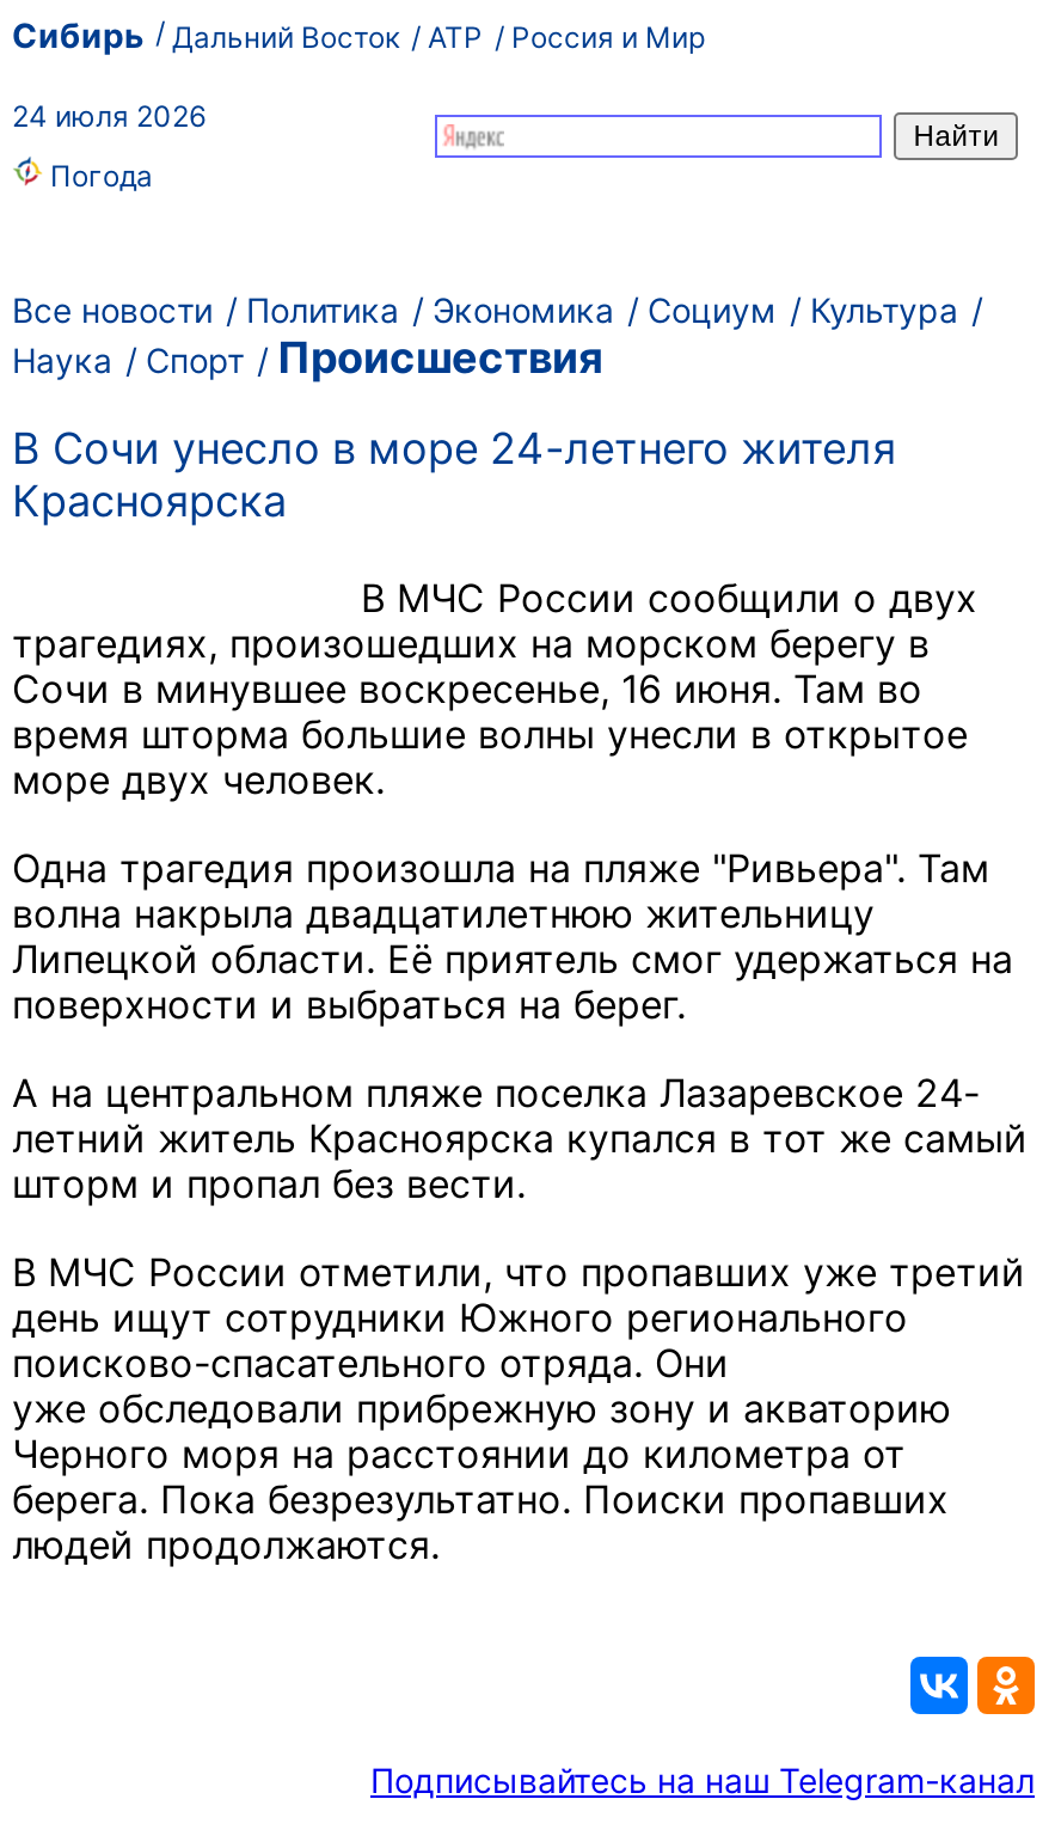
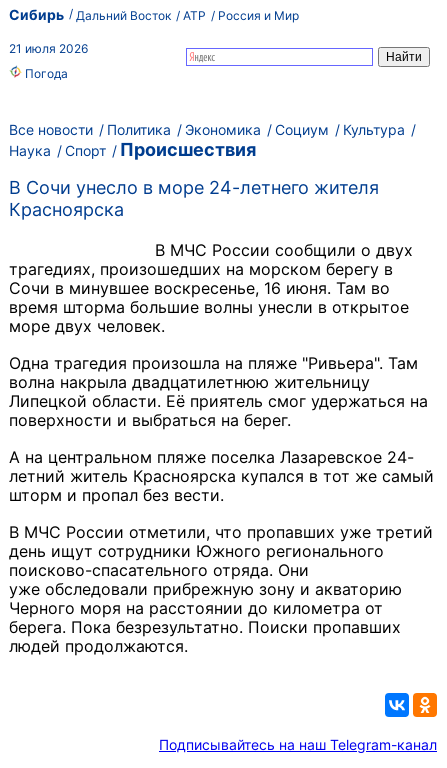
- 24 июля 2026
+ 21 июля 2026
